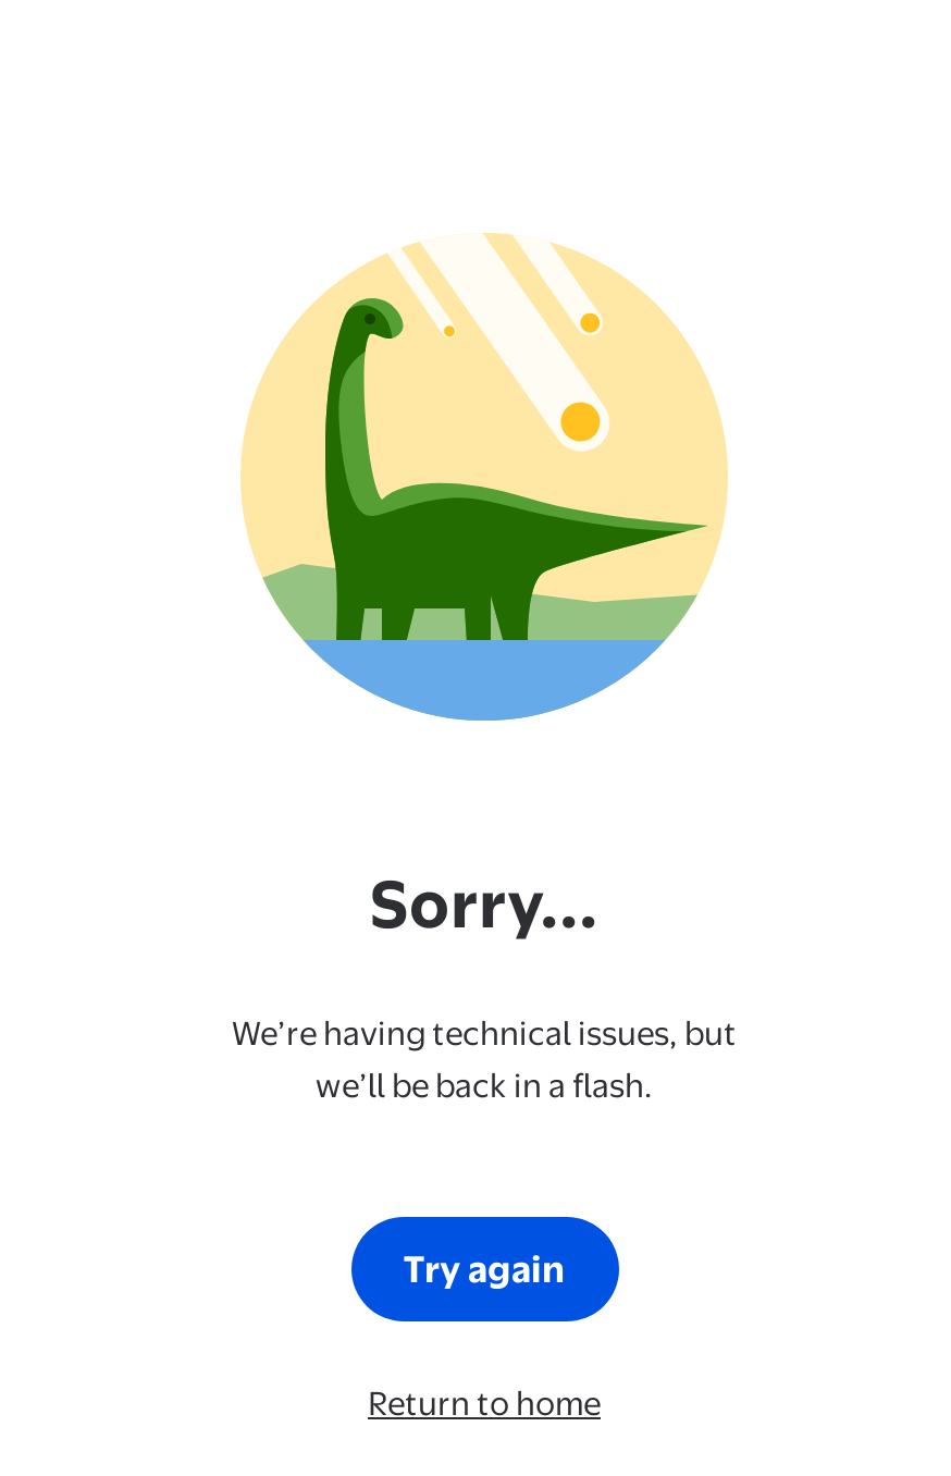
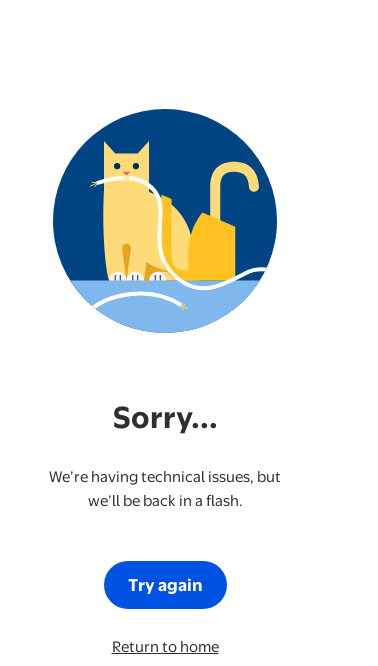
- [image]
+ [image]
